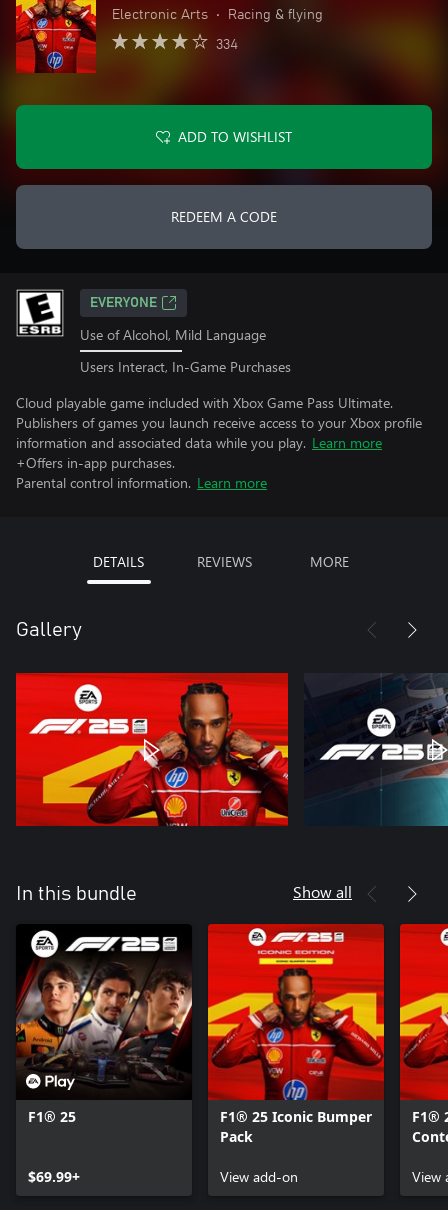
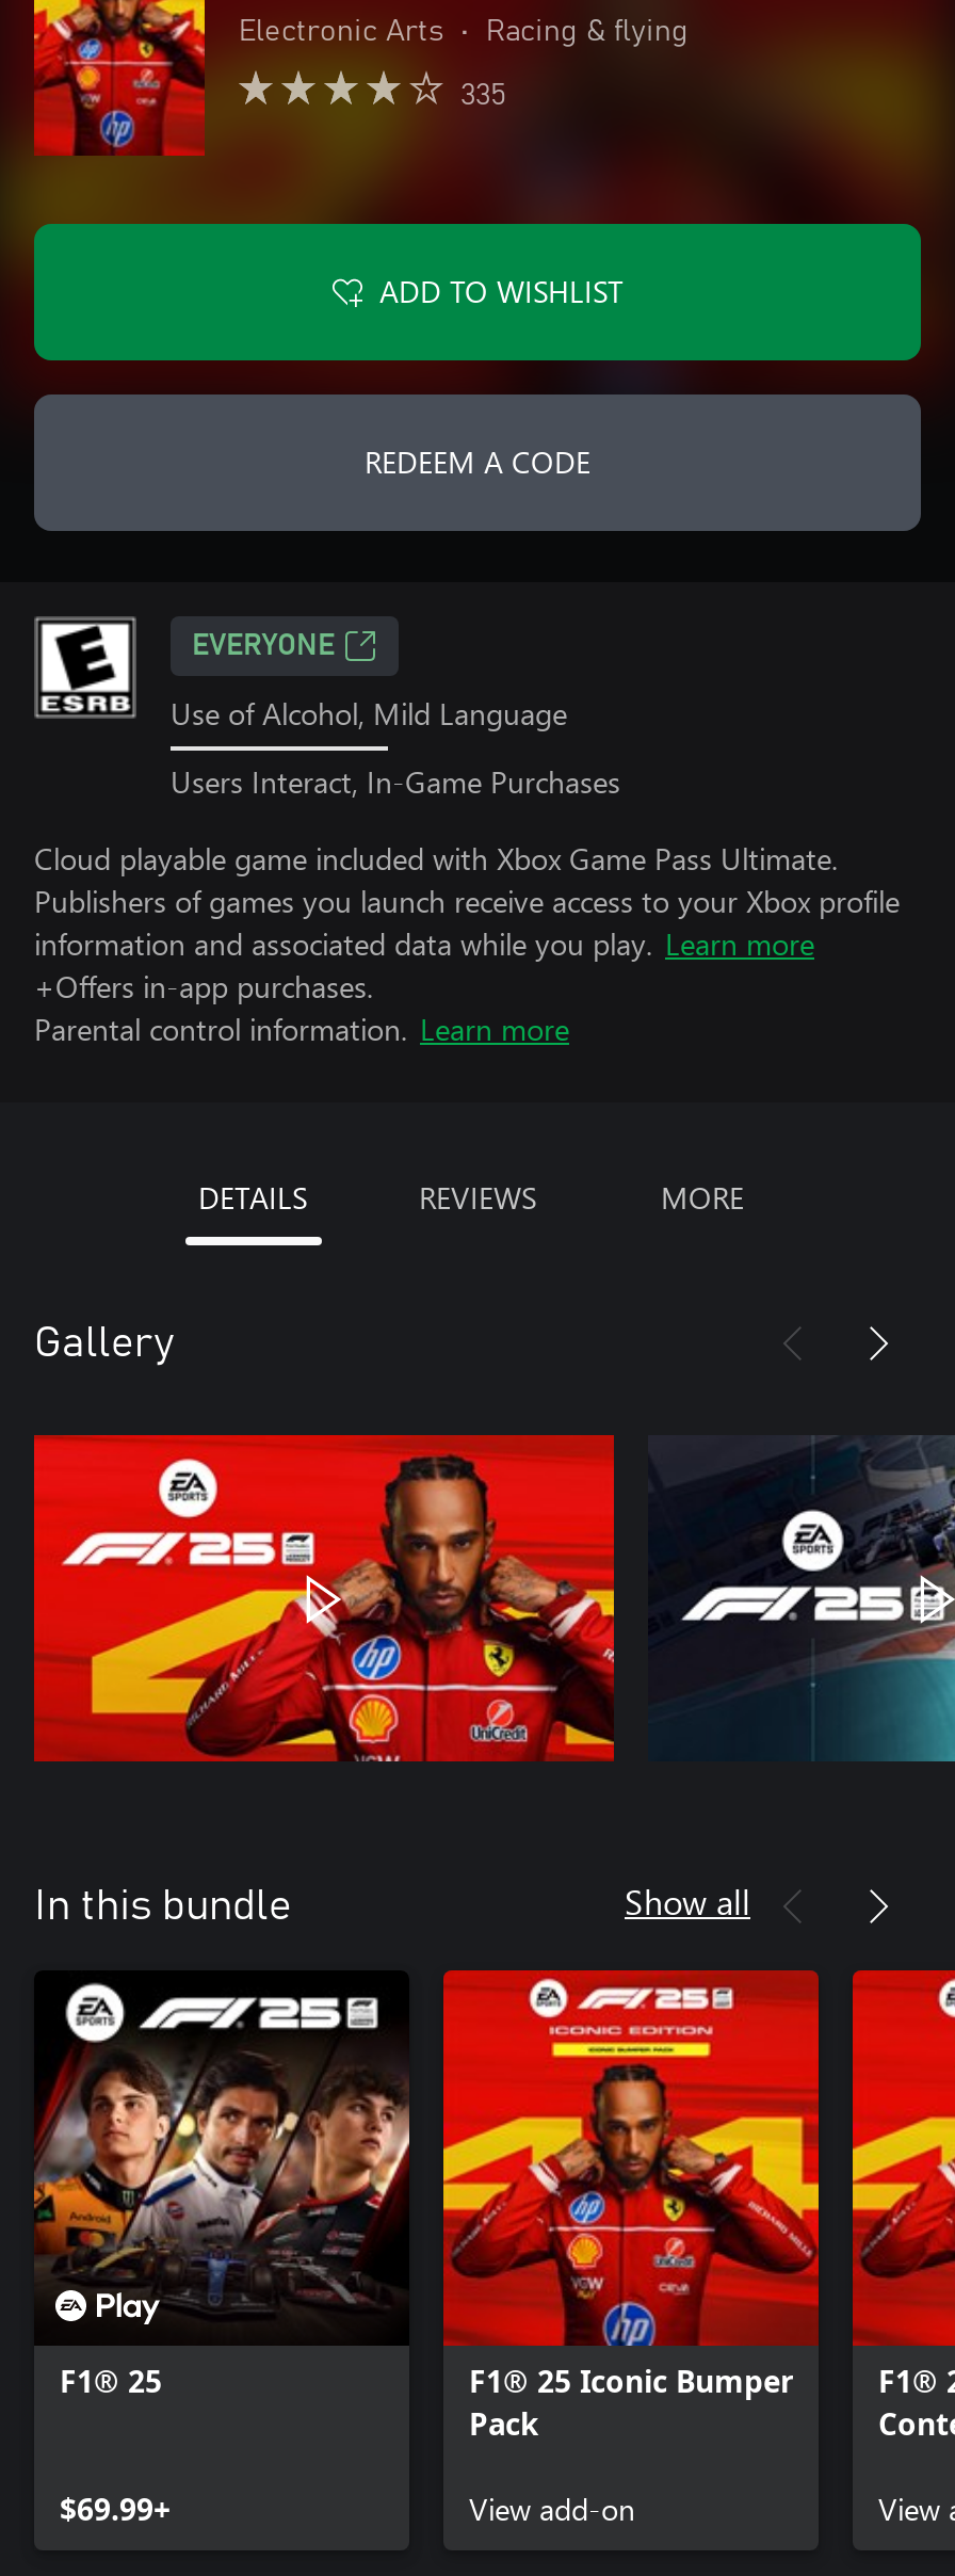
- 334
+ 335
